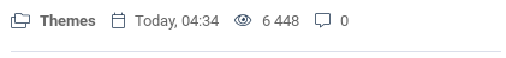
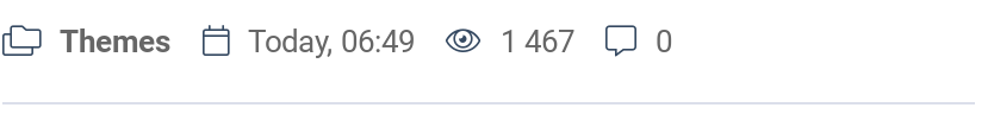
- Today, 04:34
+ Today, 06:49

- 6 448
+ 1 467
